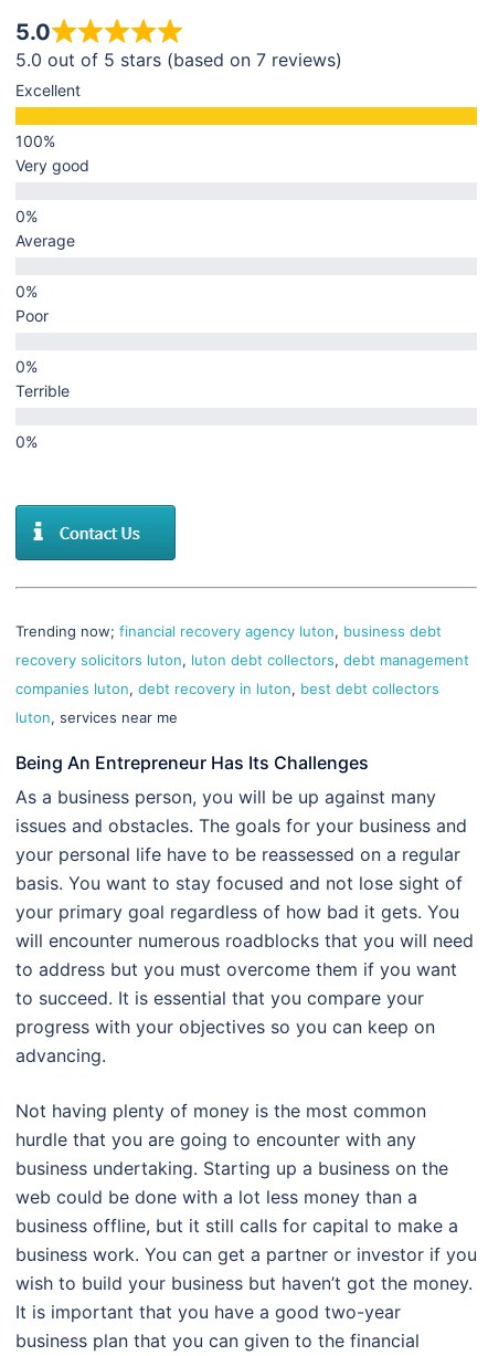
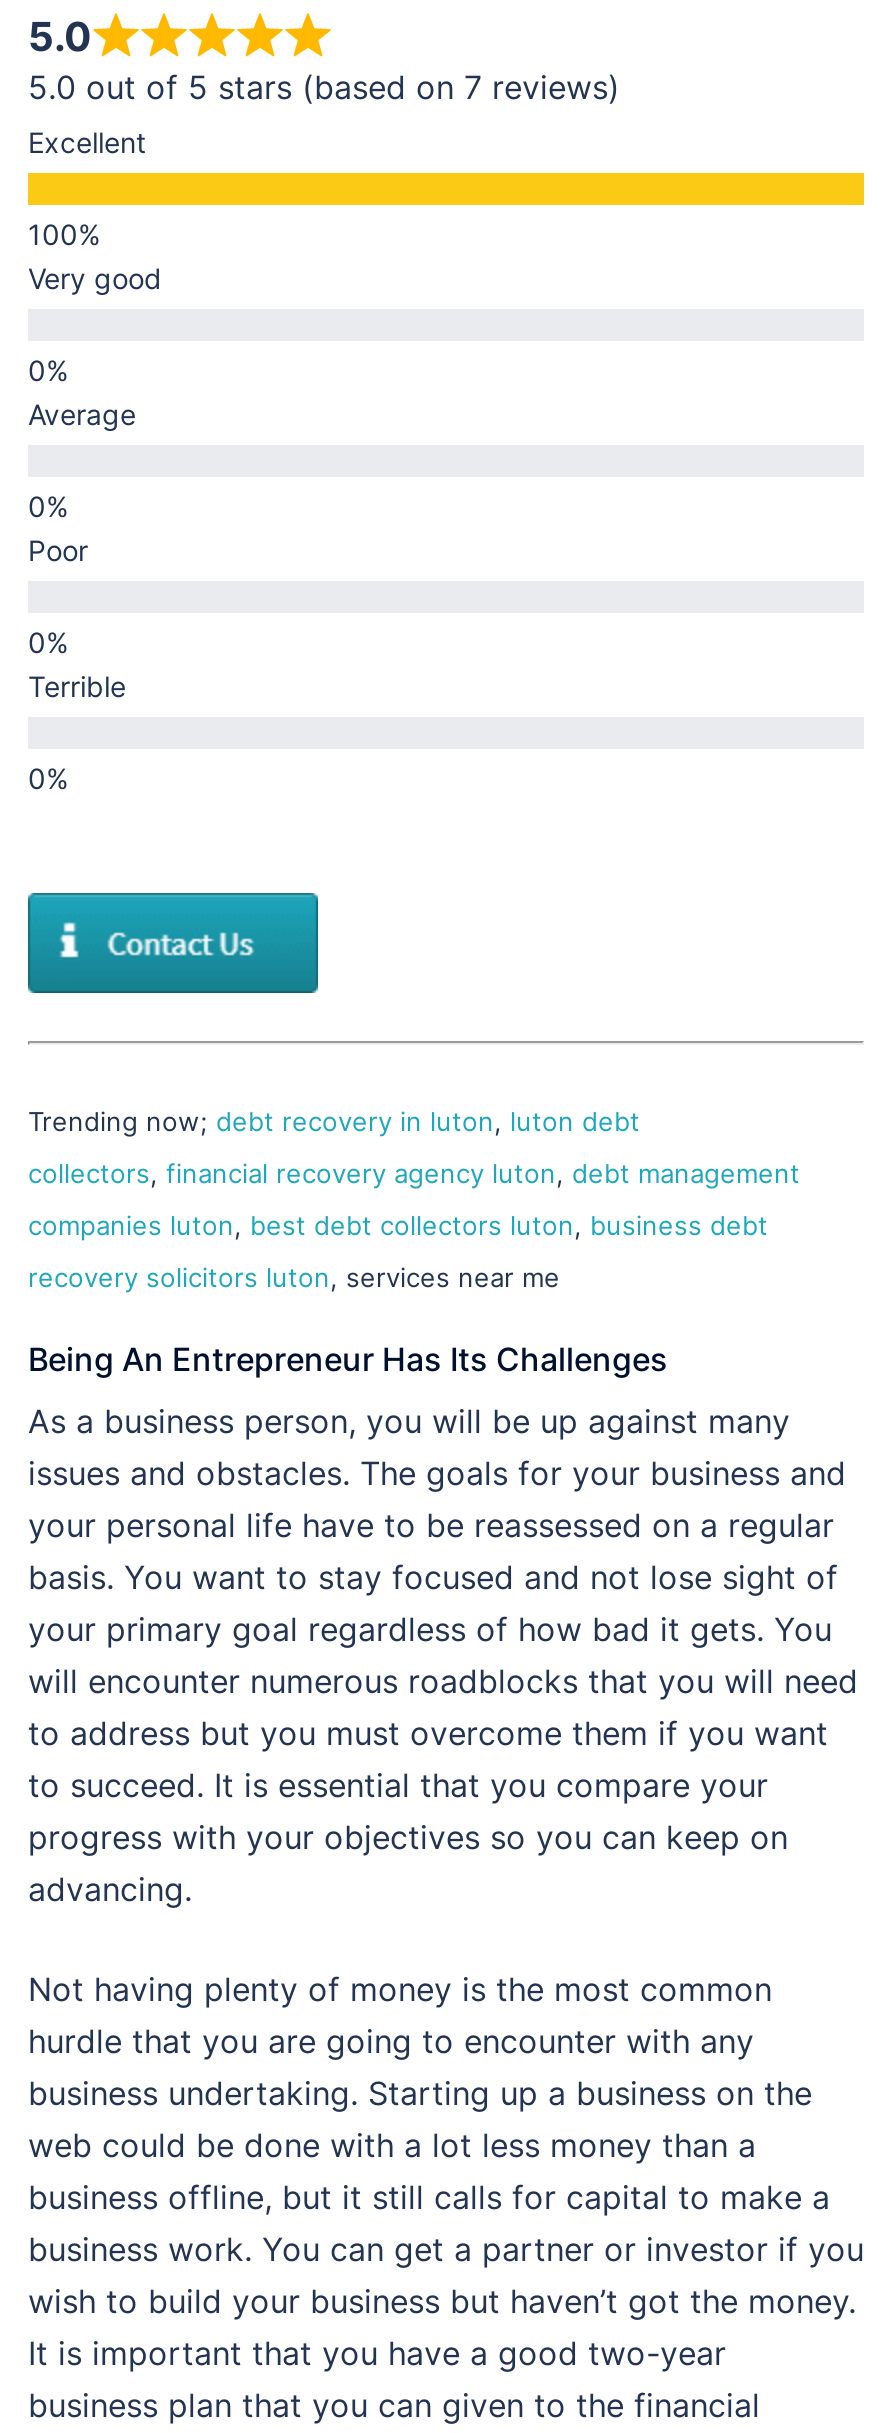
- Trending now; financial recovery agency luton, business debt
+ Trending now; debt recovery in luton, luton debt

- recovery solicitors luton, luton debt collectors, debt management
+ collectors, financial recovery agency luton, debt management

- companies luton, debt recovery in luton, best debt collectors
+ companies luton, best debt collectors luton, business debt

- luton, services near me
+ recovery solicitors luton, services near me
